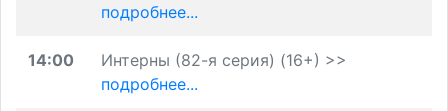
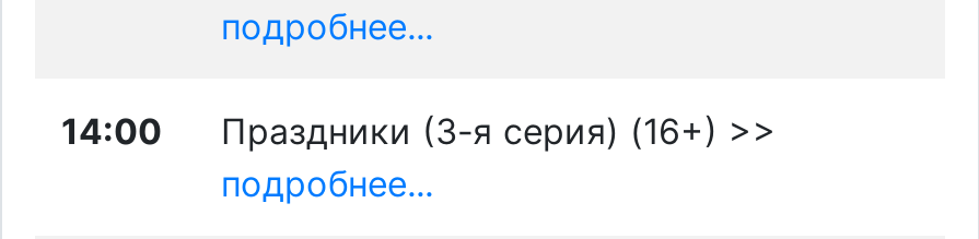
- Интерны (82-я серия) (16+) >>
+ Праздники (3-я серия) (16+) >>
